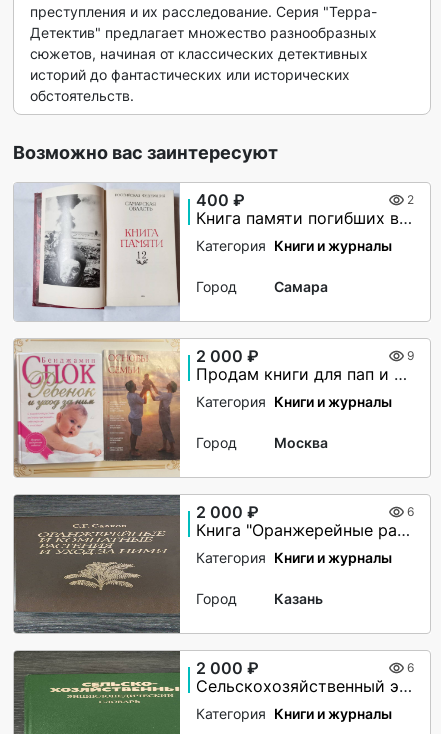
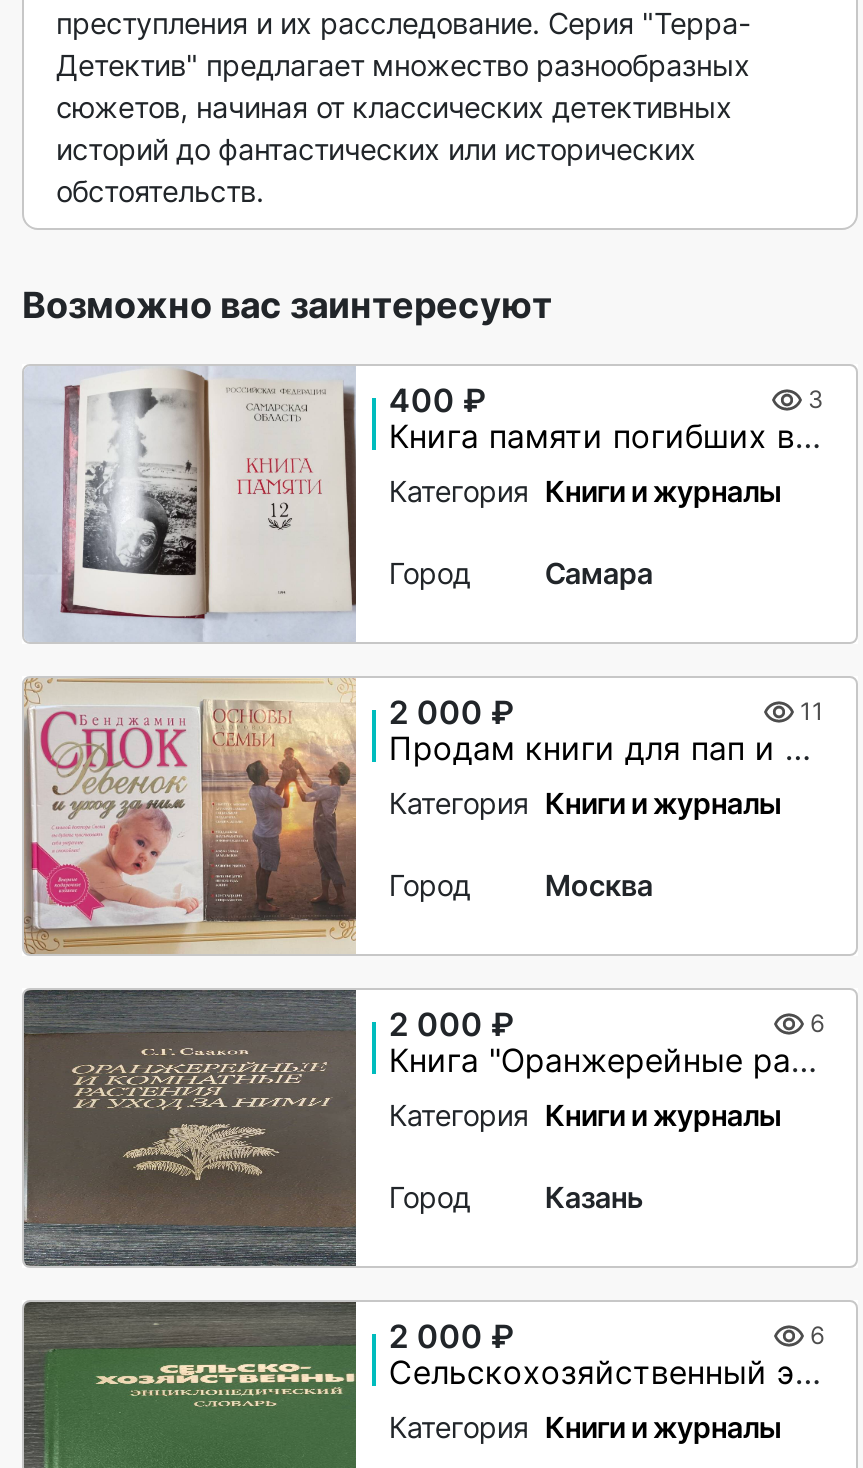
- 2
+ 3

- 9
+ 11
